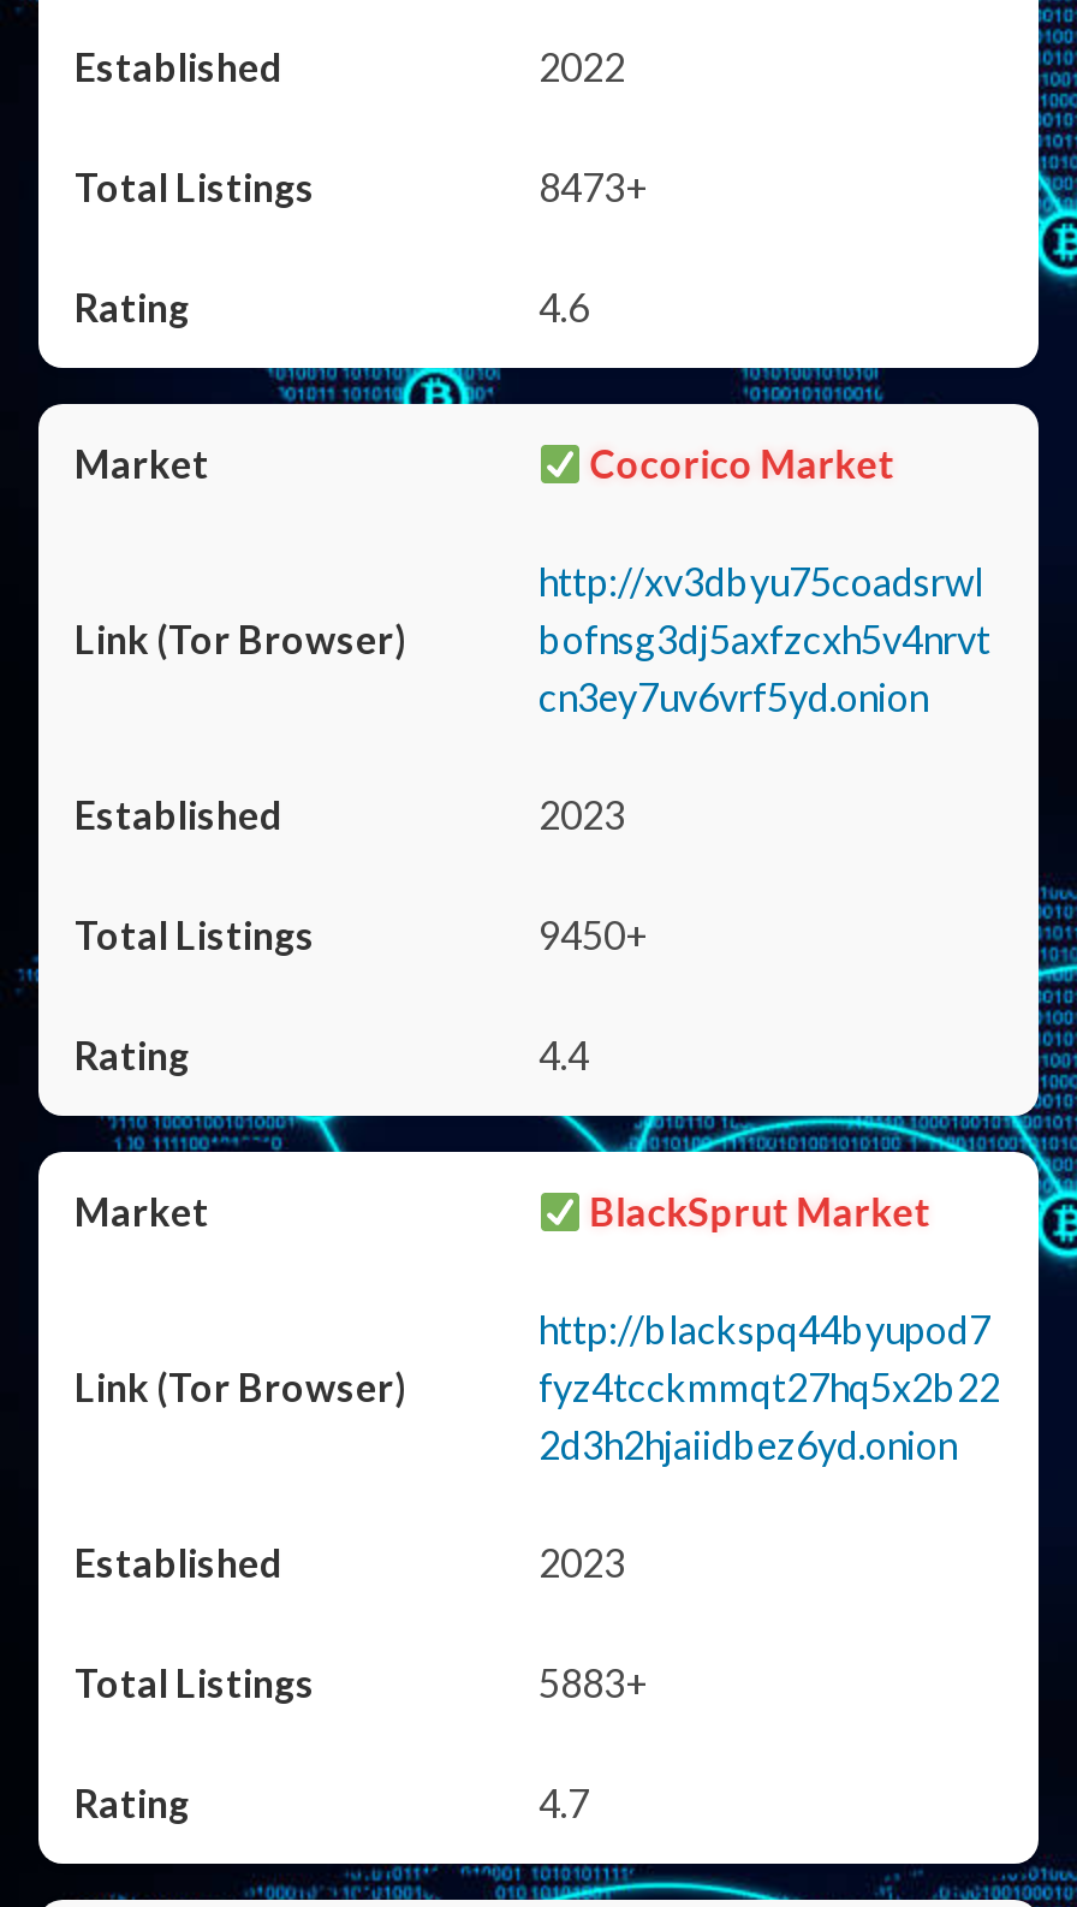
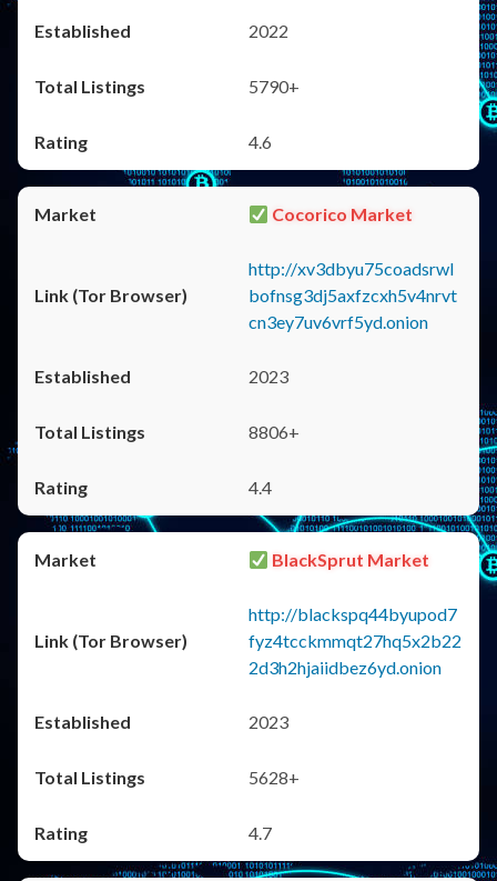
- 8473+
+ 5790+

- 9450+
+ 8806+

- 5883+
+ 5628+
